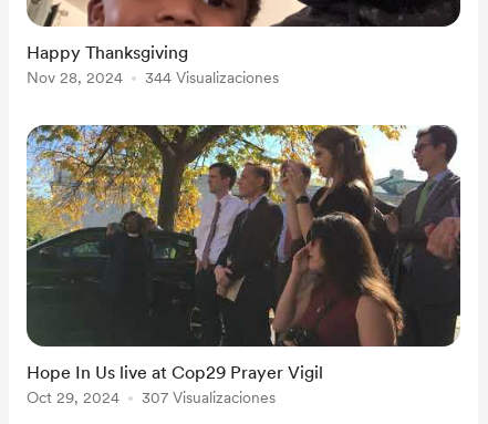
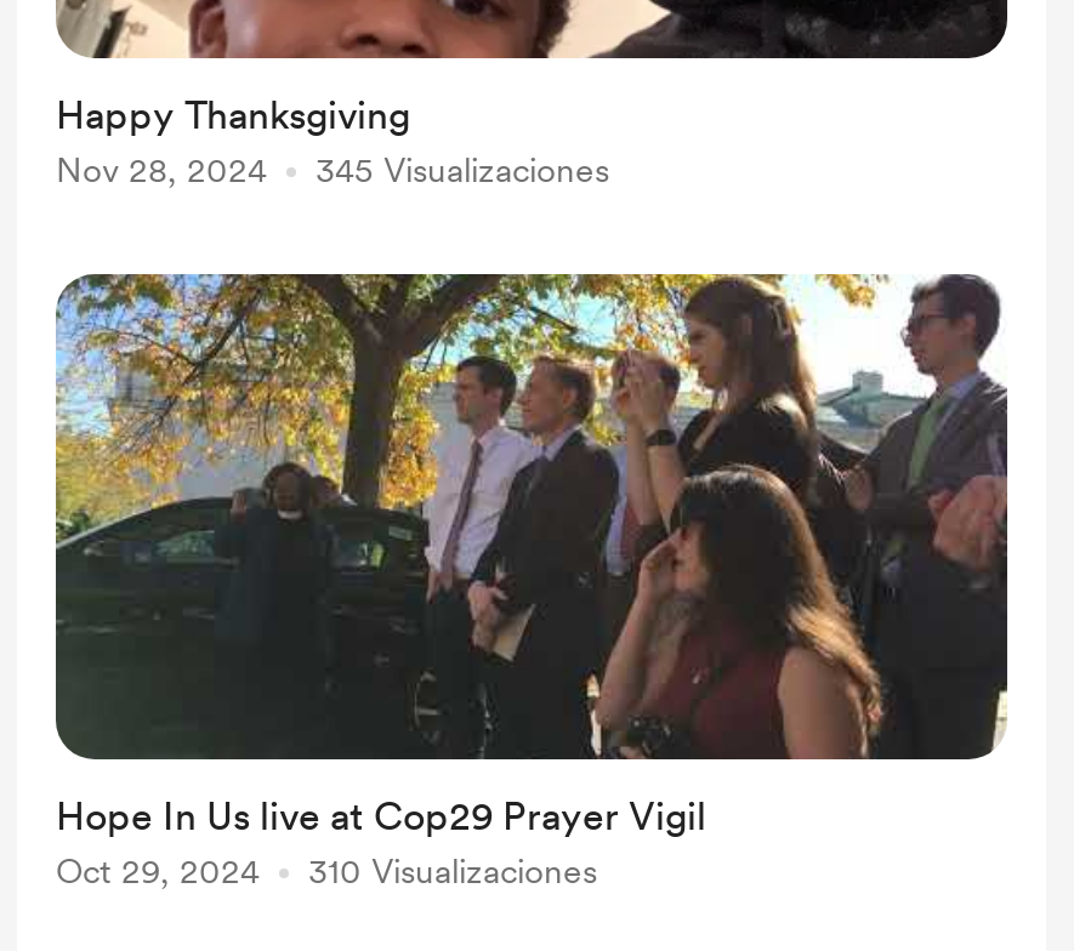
- 344 Visualizaciones
+ 345 Visualizaciones

- 307 Visualizaciones
+ 310 Visualizaciones
